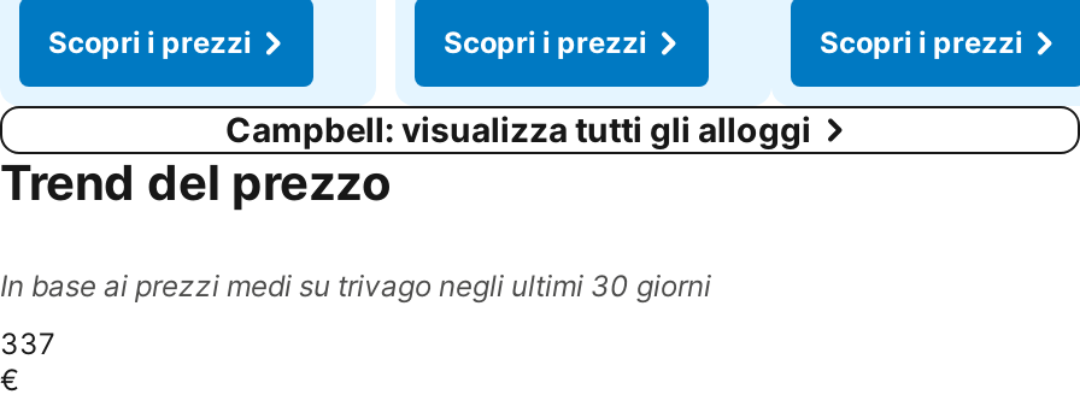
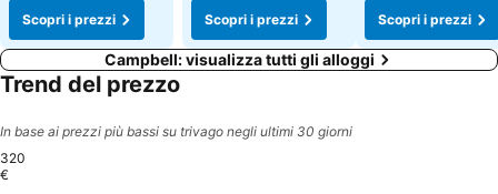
- In base ai prezzi medi su trivago negli ultimi 30 giorni
+ In base ai prezzi più bassi su trivago negli ultimi 30 giorni

- 337
+ 320
